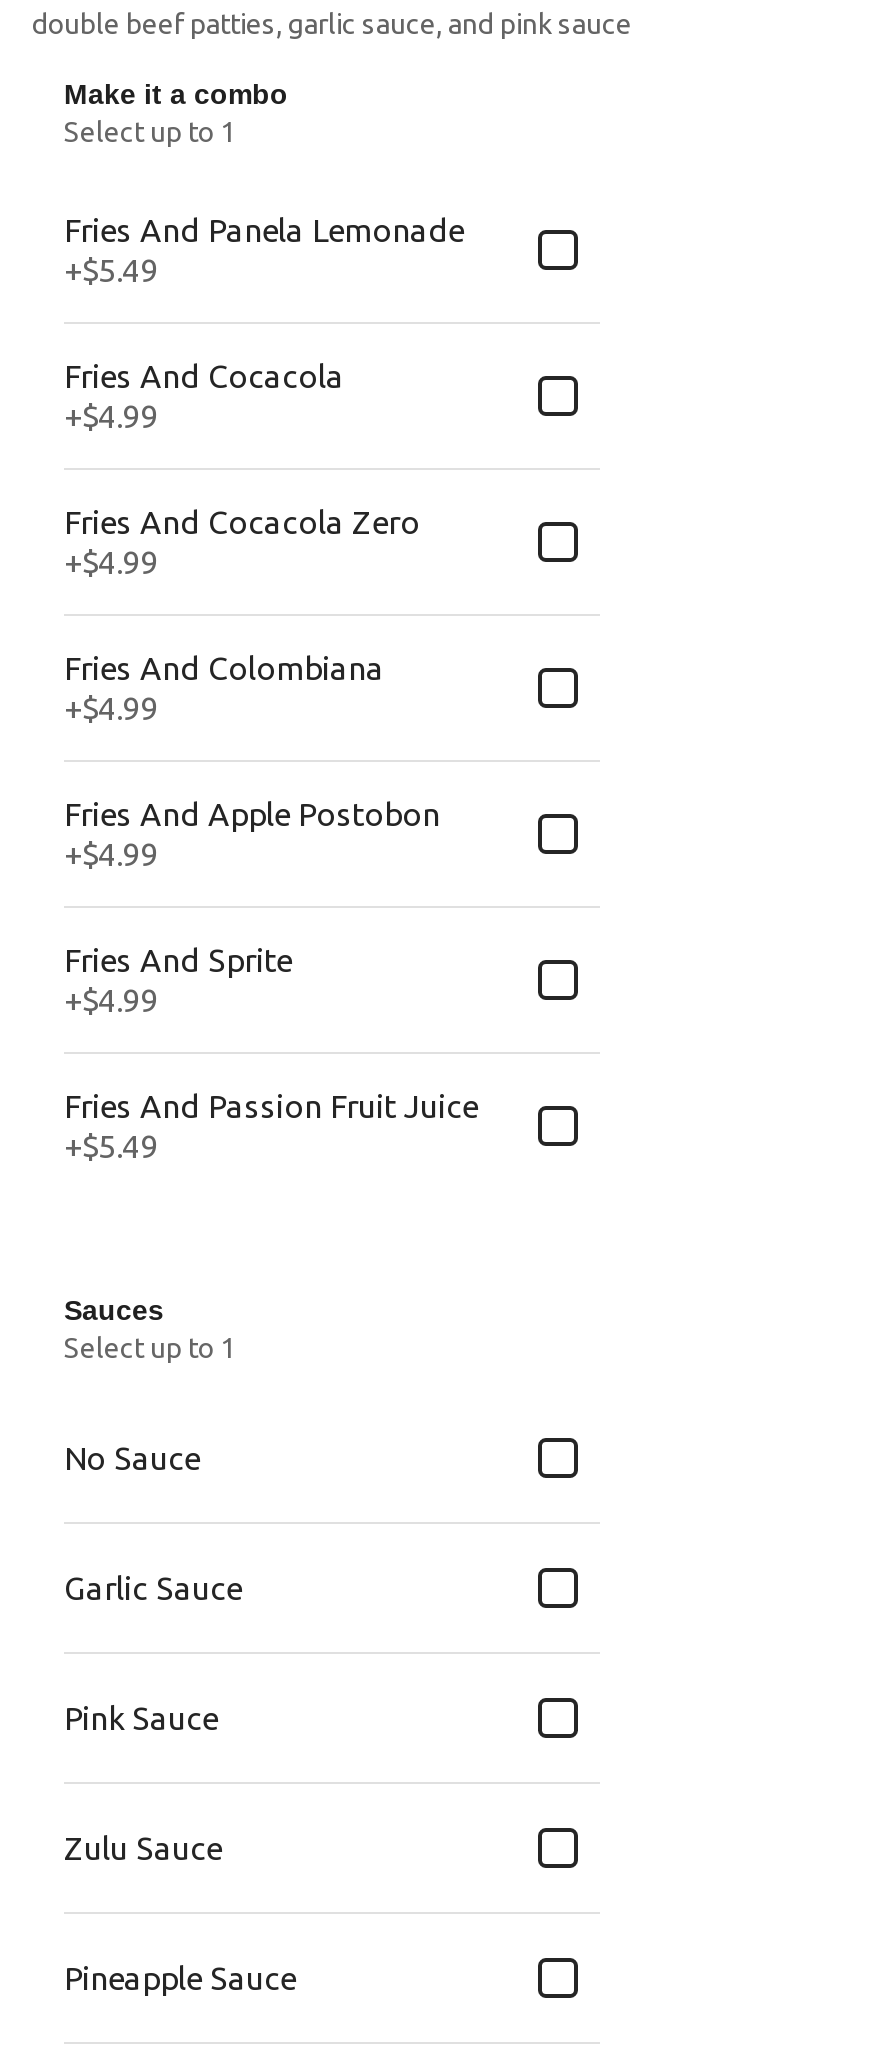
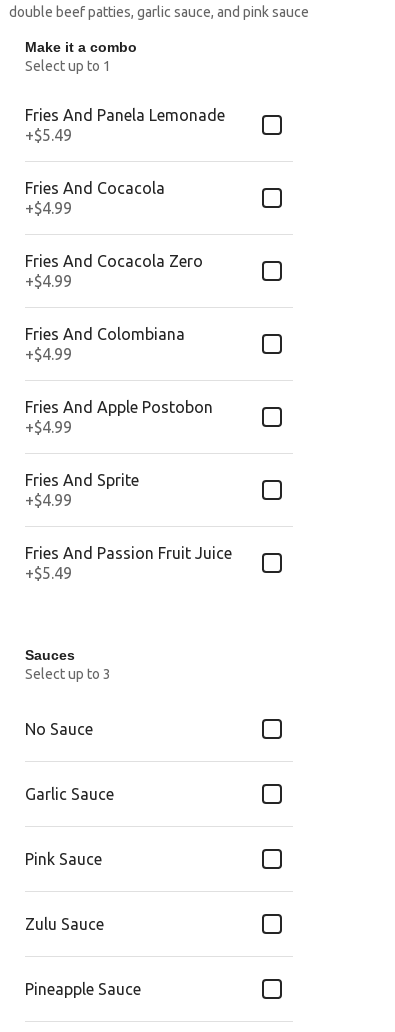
- Select up to 1
+ Select up to 3
